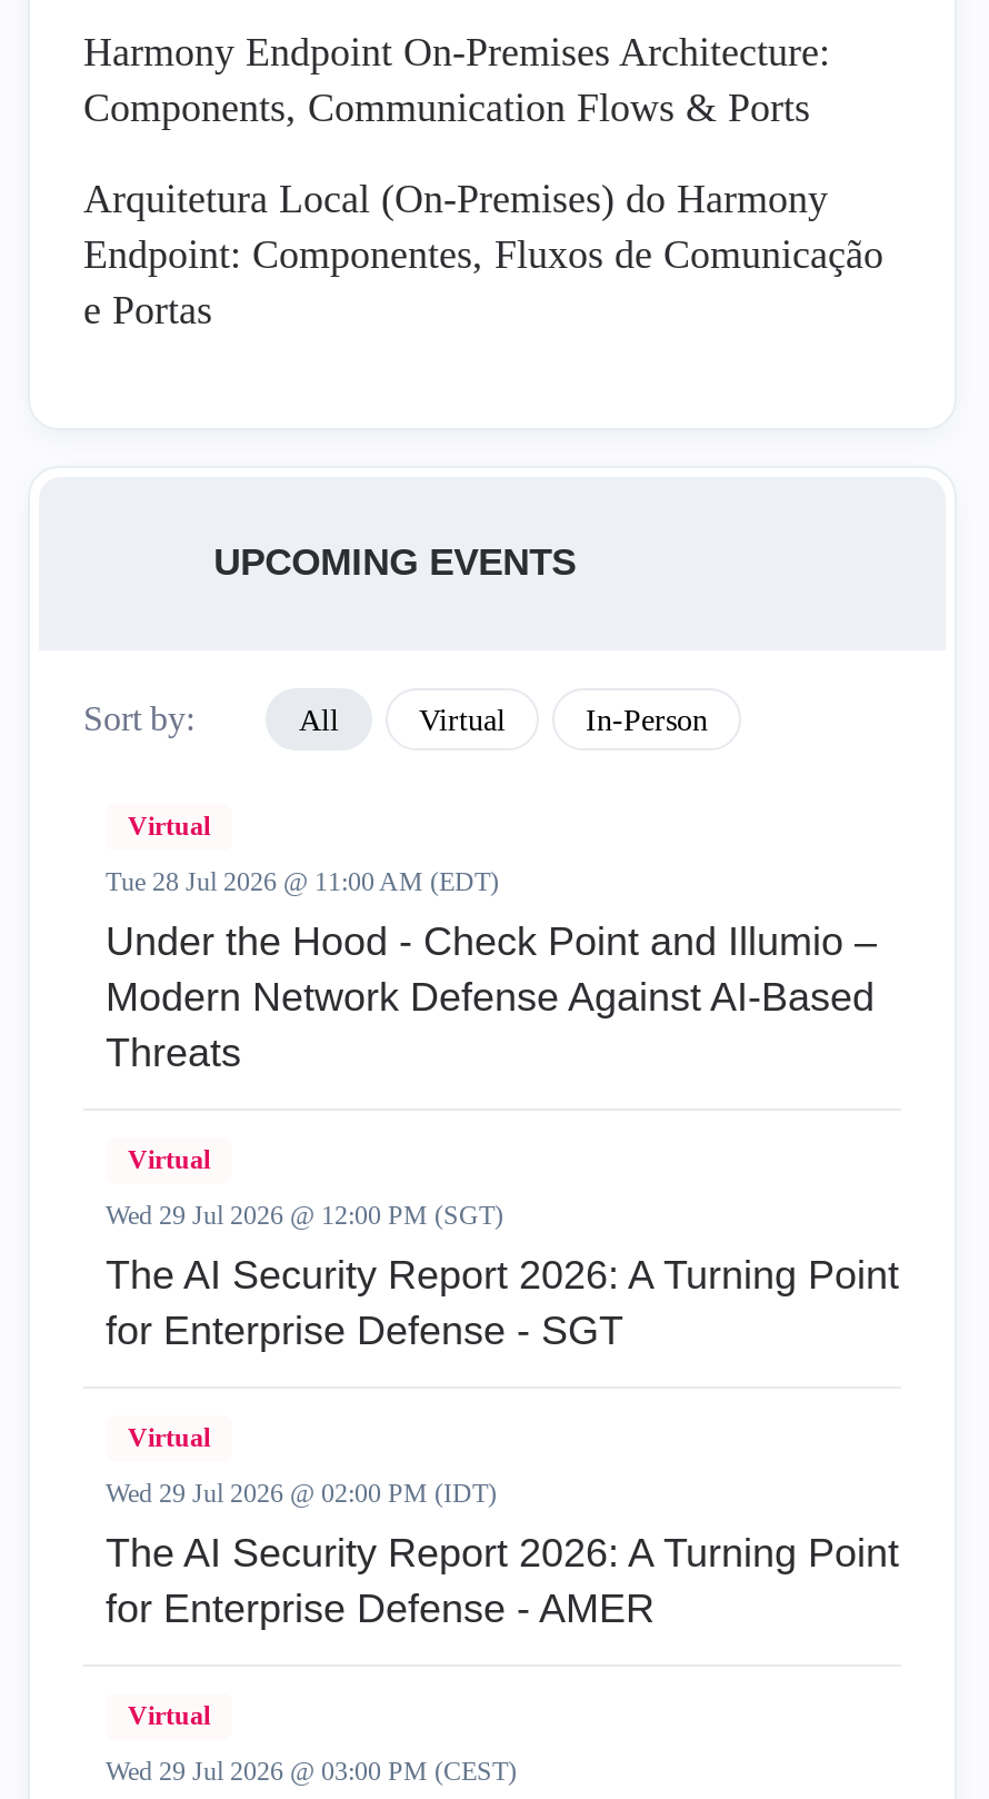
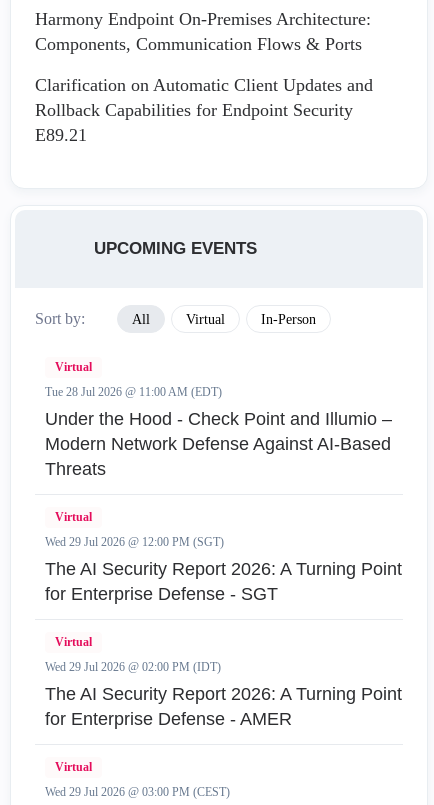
- Arquitetura Local (On-Premises) do Harmony
- Endpoint: Componentes, Fluxos de Comunicação
- e Portas
+ Clarification on Automatic Client Updates and
+ Rollback Capabilities for Endpoint Security
+ E89.21
